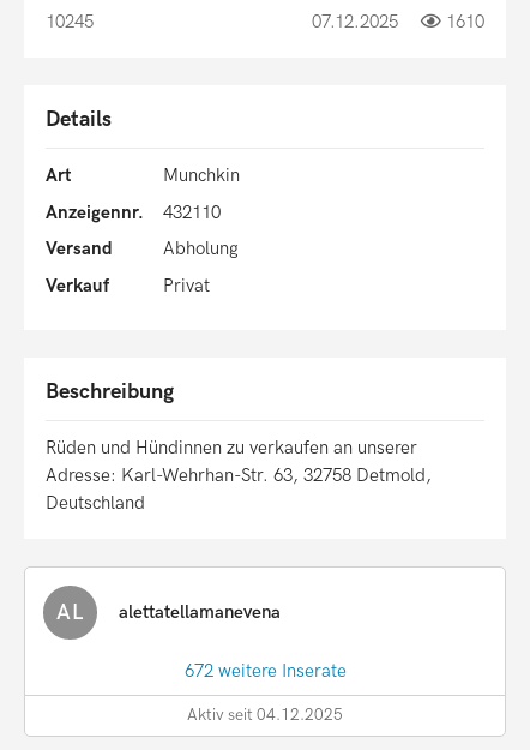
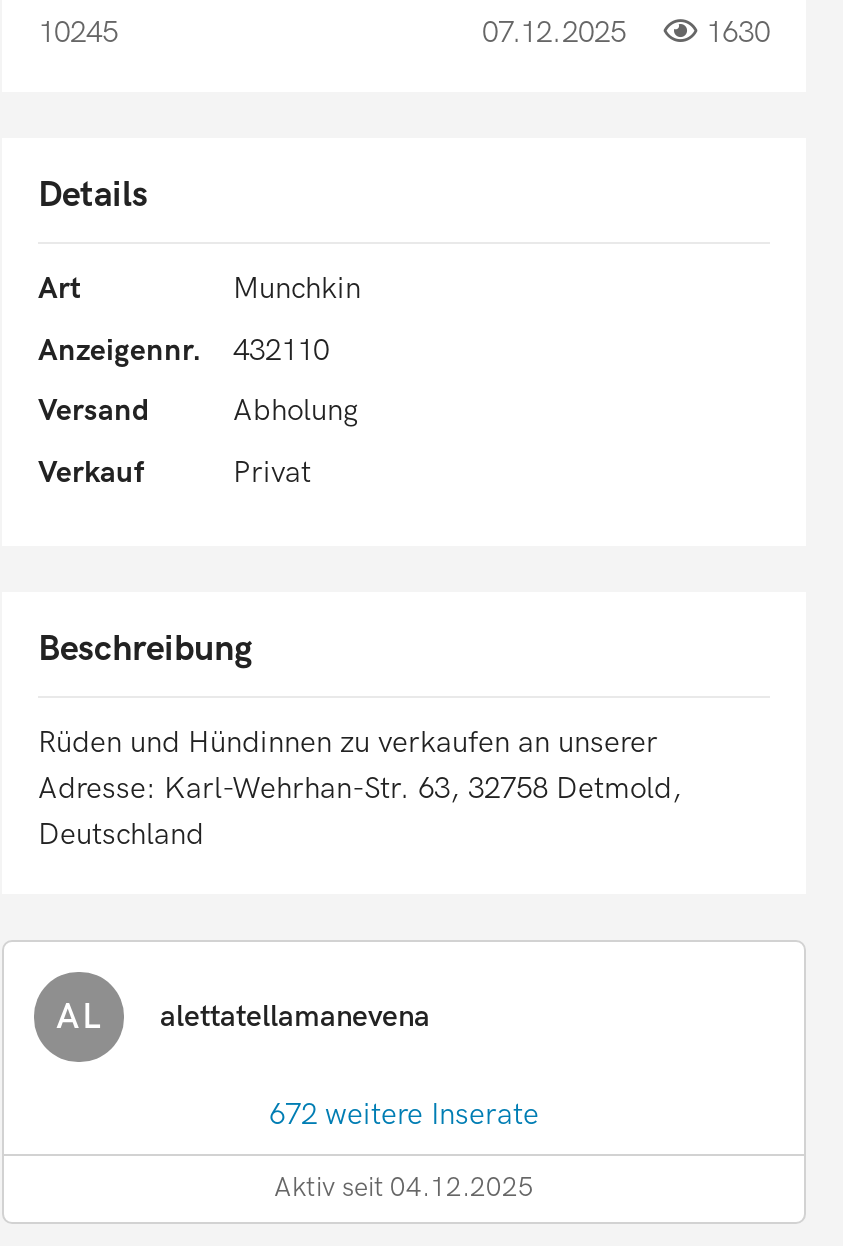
- 07.12.2025 1610
+ 07.12.2025 1630
